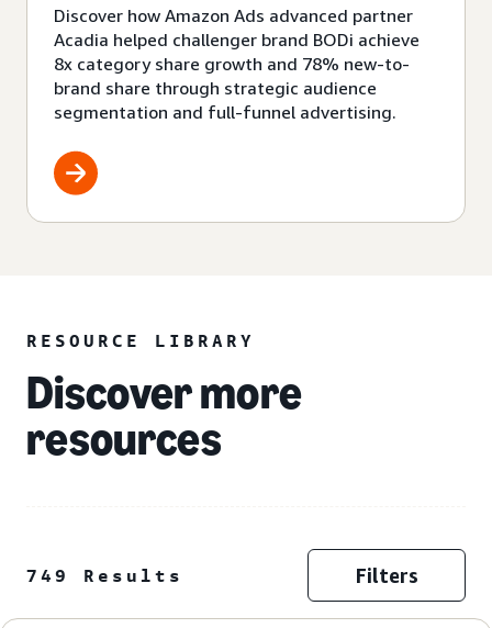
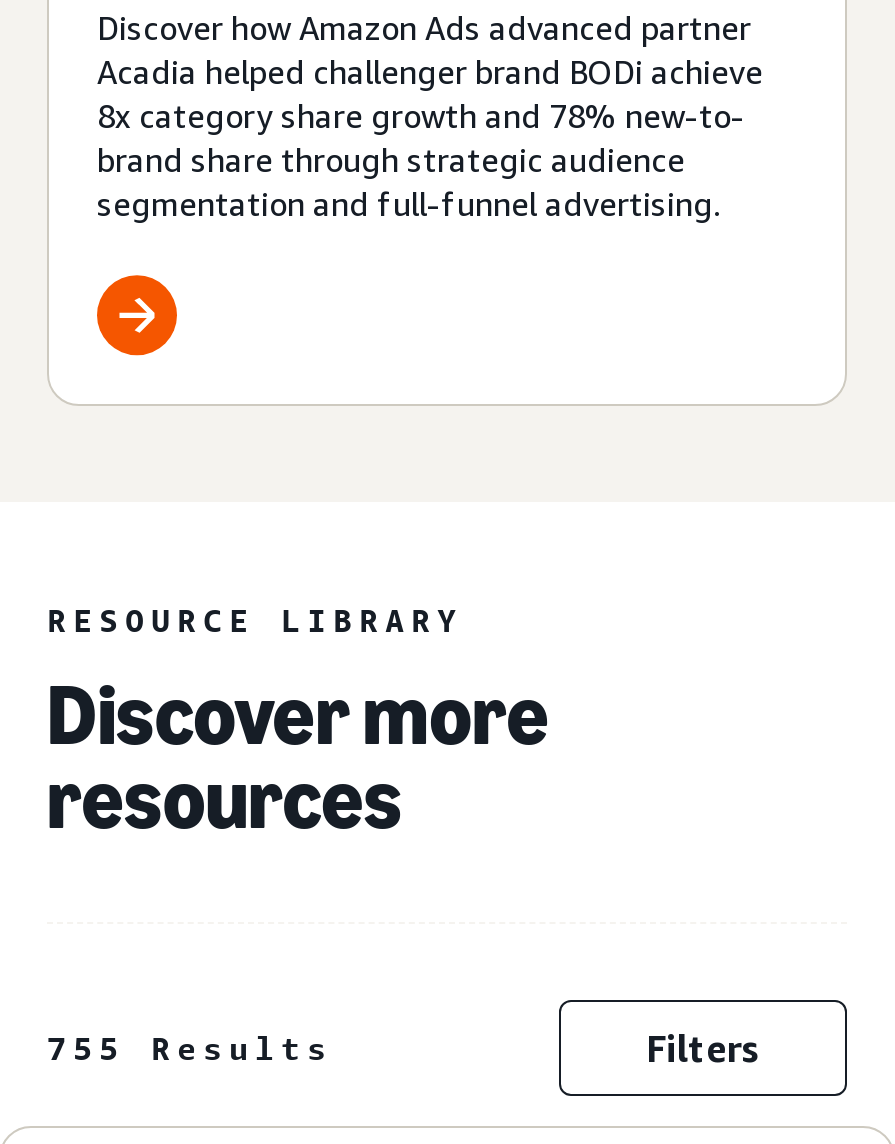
- 749 Results
+ 755 Results
